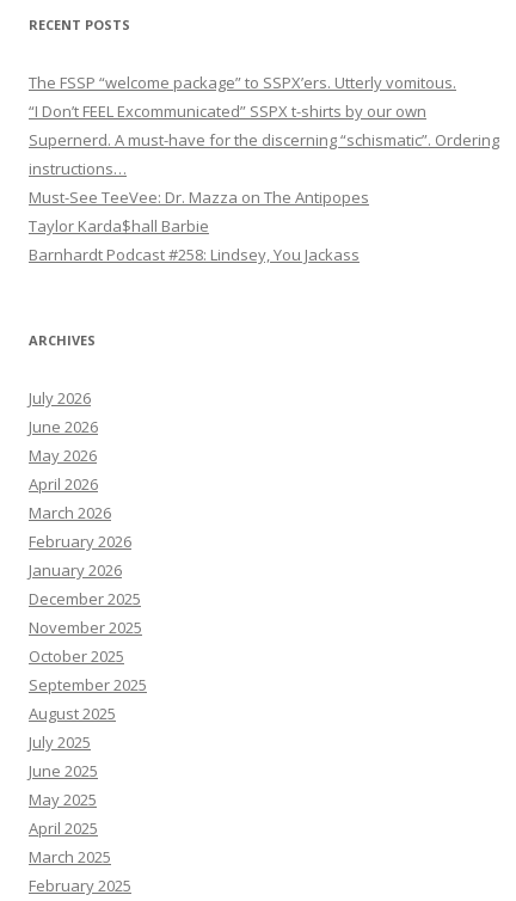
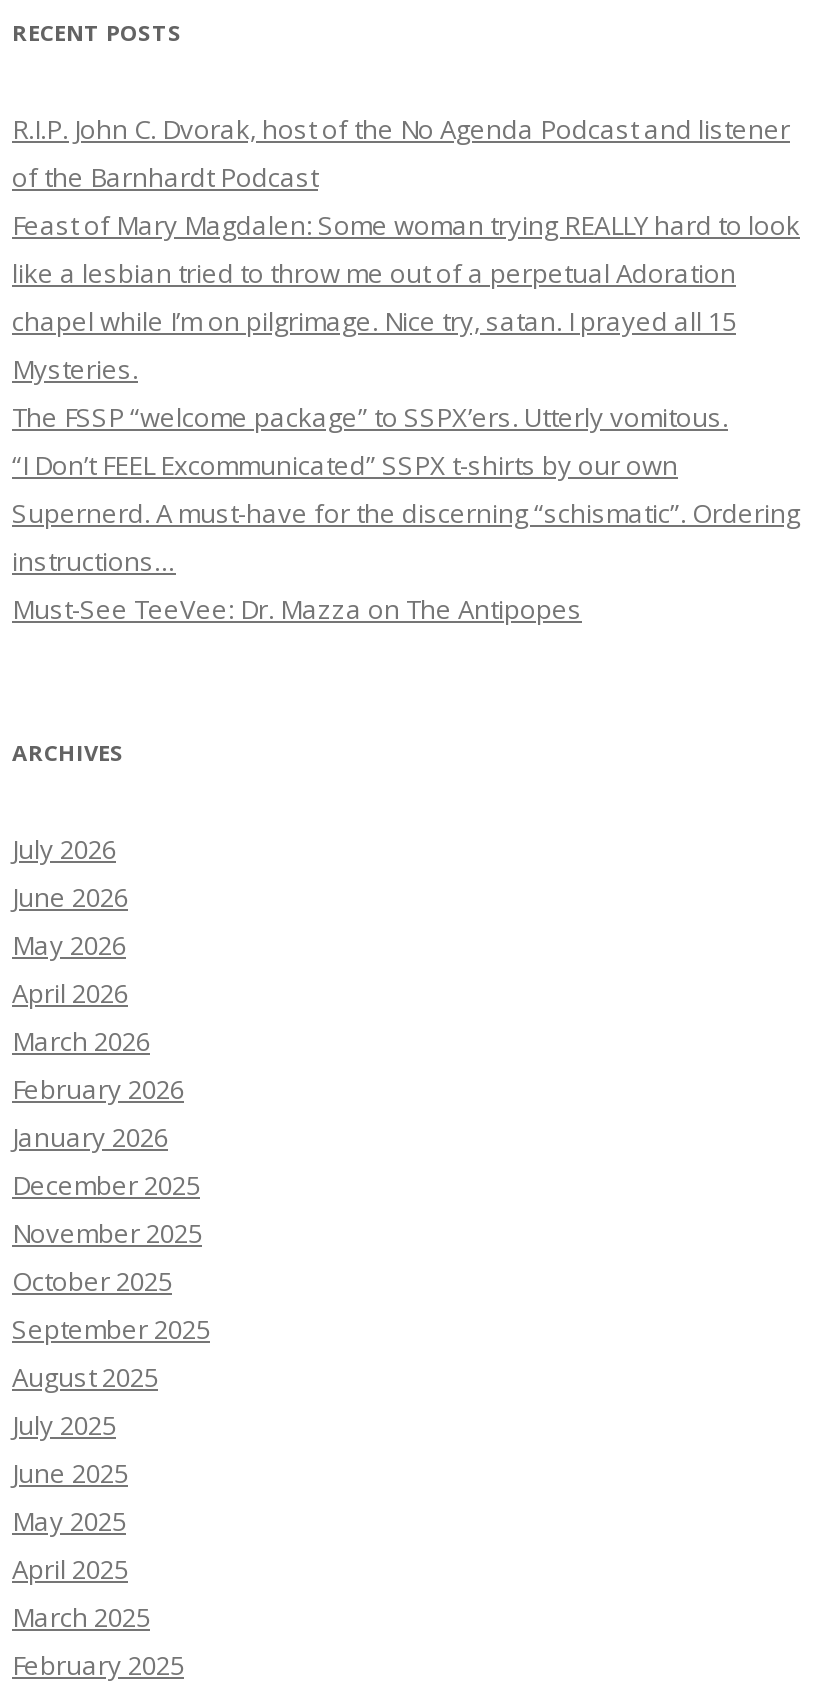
+ R.I.P. John C. Dvorak, host of the No Agenda Podcast and listener
+ of the Barnhardt Podcast
+ Feast of Mary Magdalen: Some woman trying REALLY hard to look
+ like a lesbian tried to throw me out of a perpetual Adoration
+ chapel while I’m on pilgrimage. Nice try, satan. I prayed all 15
+ Mysteries.

moved down: The FSSP “welcome package” to SSPX’ers. Utterly vomitous. | “I Don’t FEEL Excommunicated” SSPX t-shirts by our own | Supernerd. A must-have for the discerning “schismatic”. Ordering | instructions… | Must-See TeeVee: Dr. Mazza on The Antipopes

- Taylor Karda$hall Barbie
- Barnhardt Podcast #258: Lindsey, You Jackass
